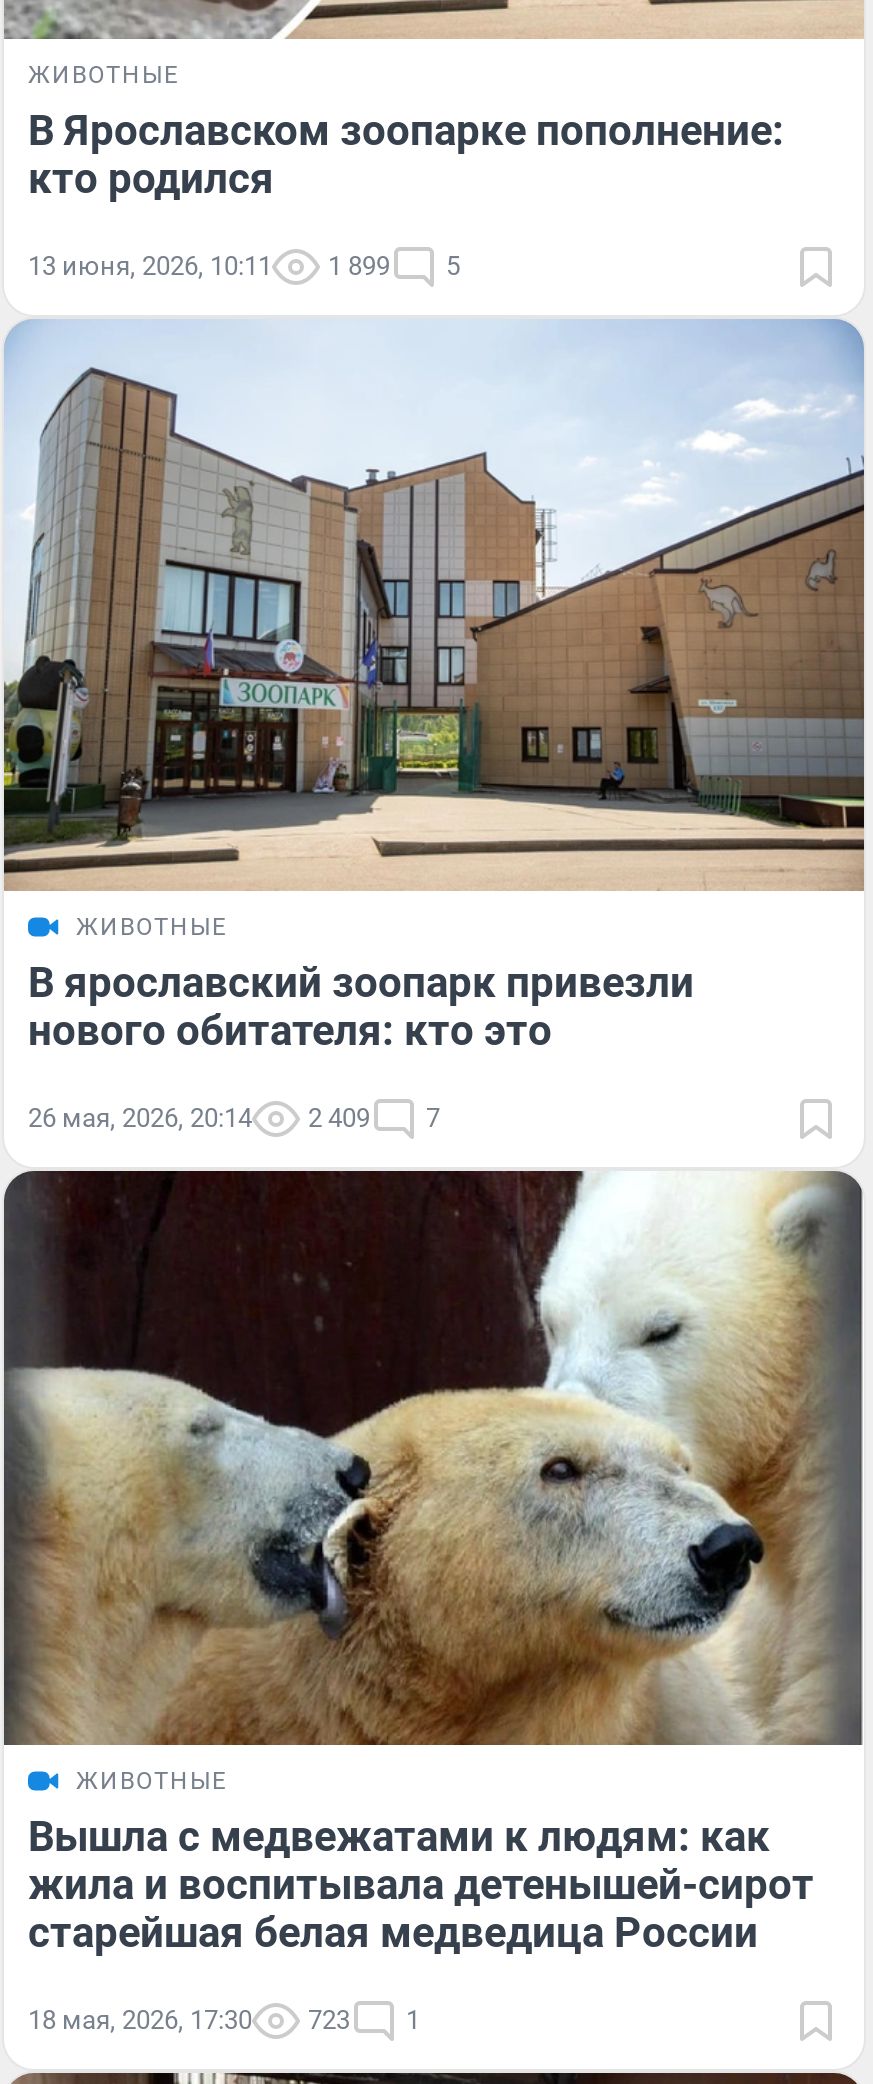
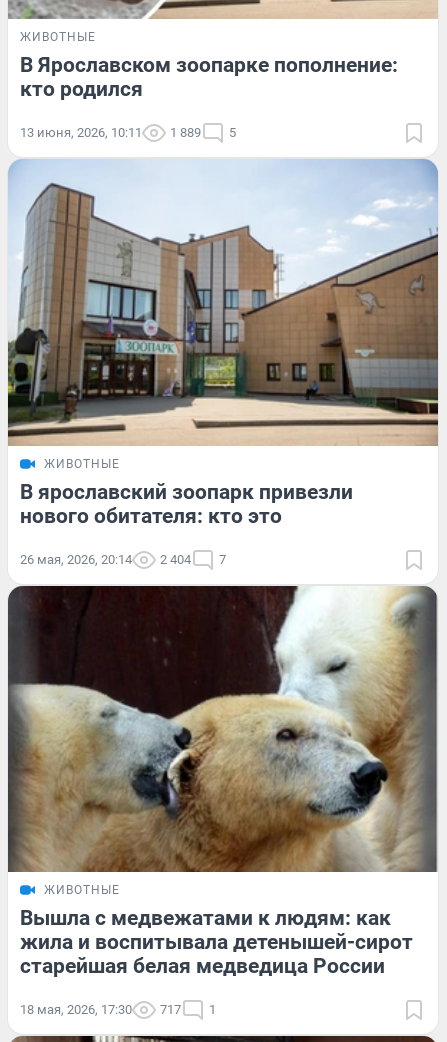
- 13 июня, 2026, 10:11 1 899 5
+ 13 июня, 2026, 10:11 1 889 5

- 26 мая, 2026, 20:14 2 409 7
+ 26 мая, 2026, 20:14 2 404 7

- 18 мая, 2026, 17:30 723 1
+ 18 мая, 2026, 17:30 717 1
